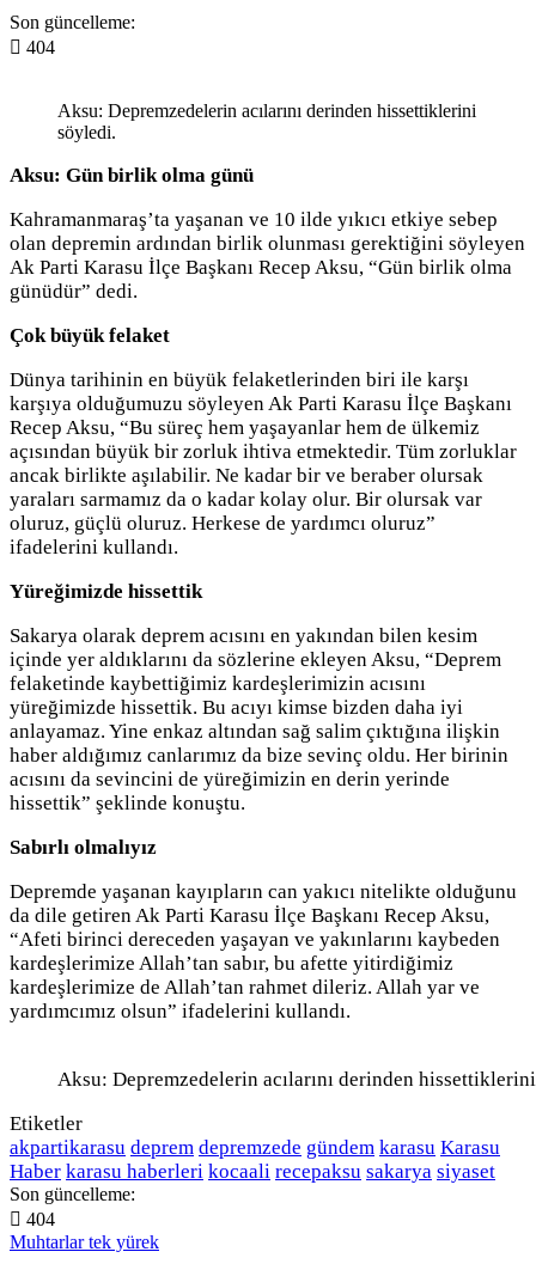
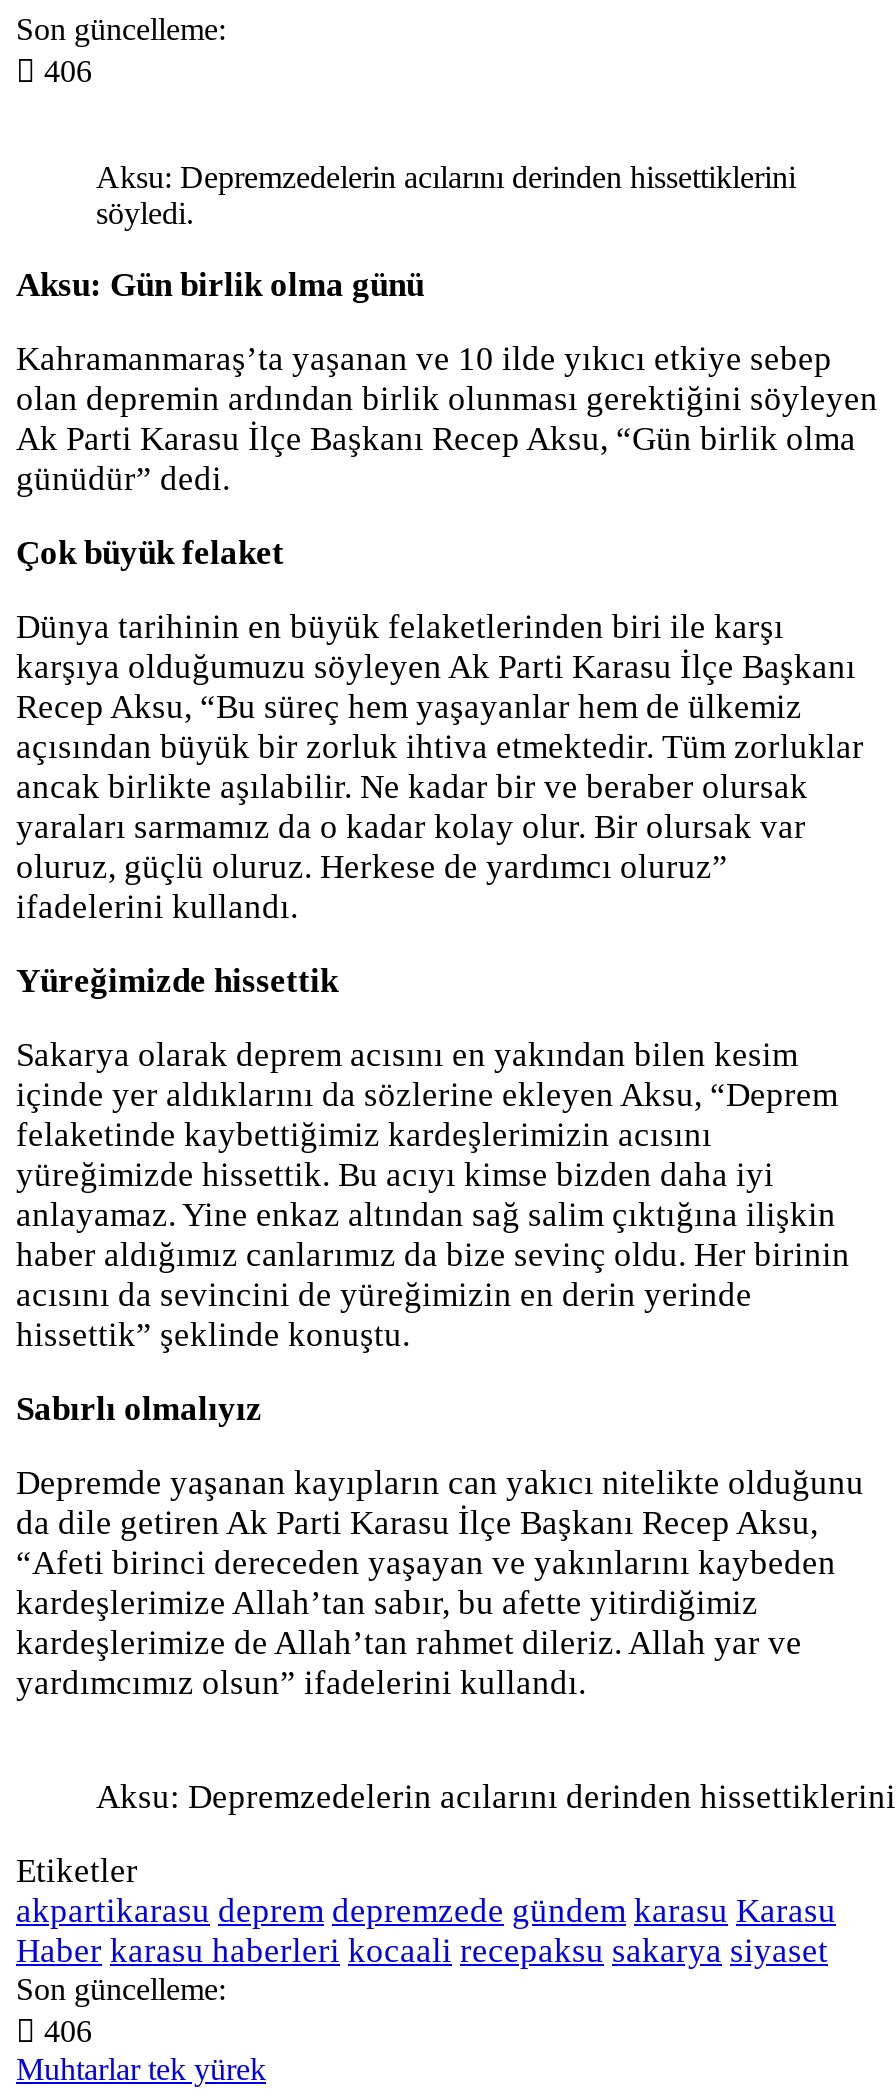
- 404
+ 406

- 404
+ 406
